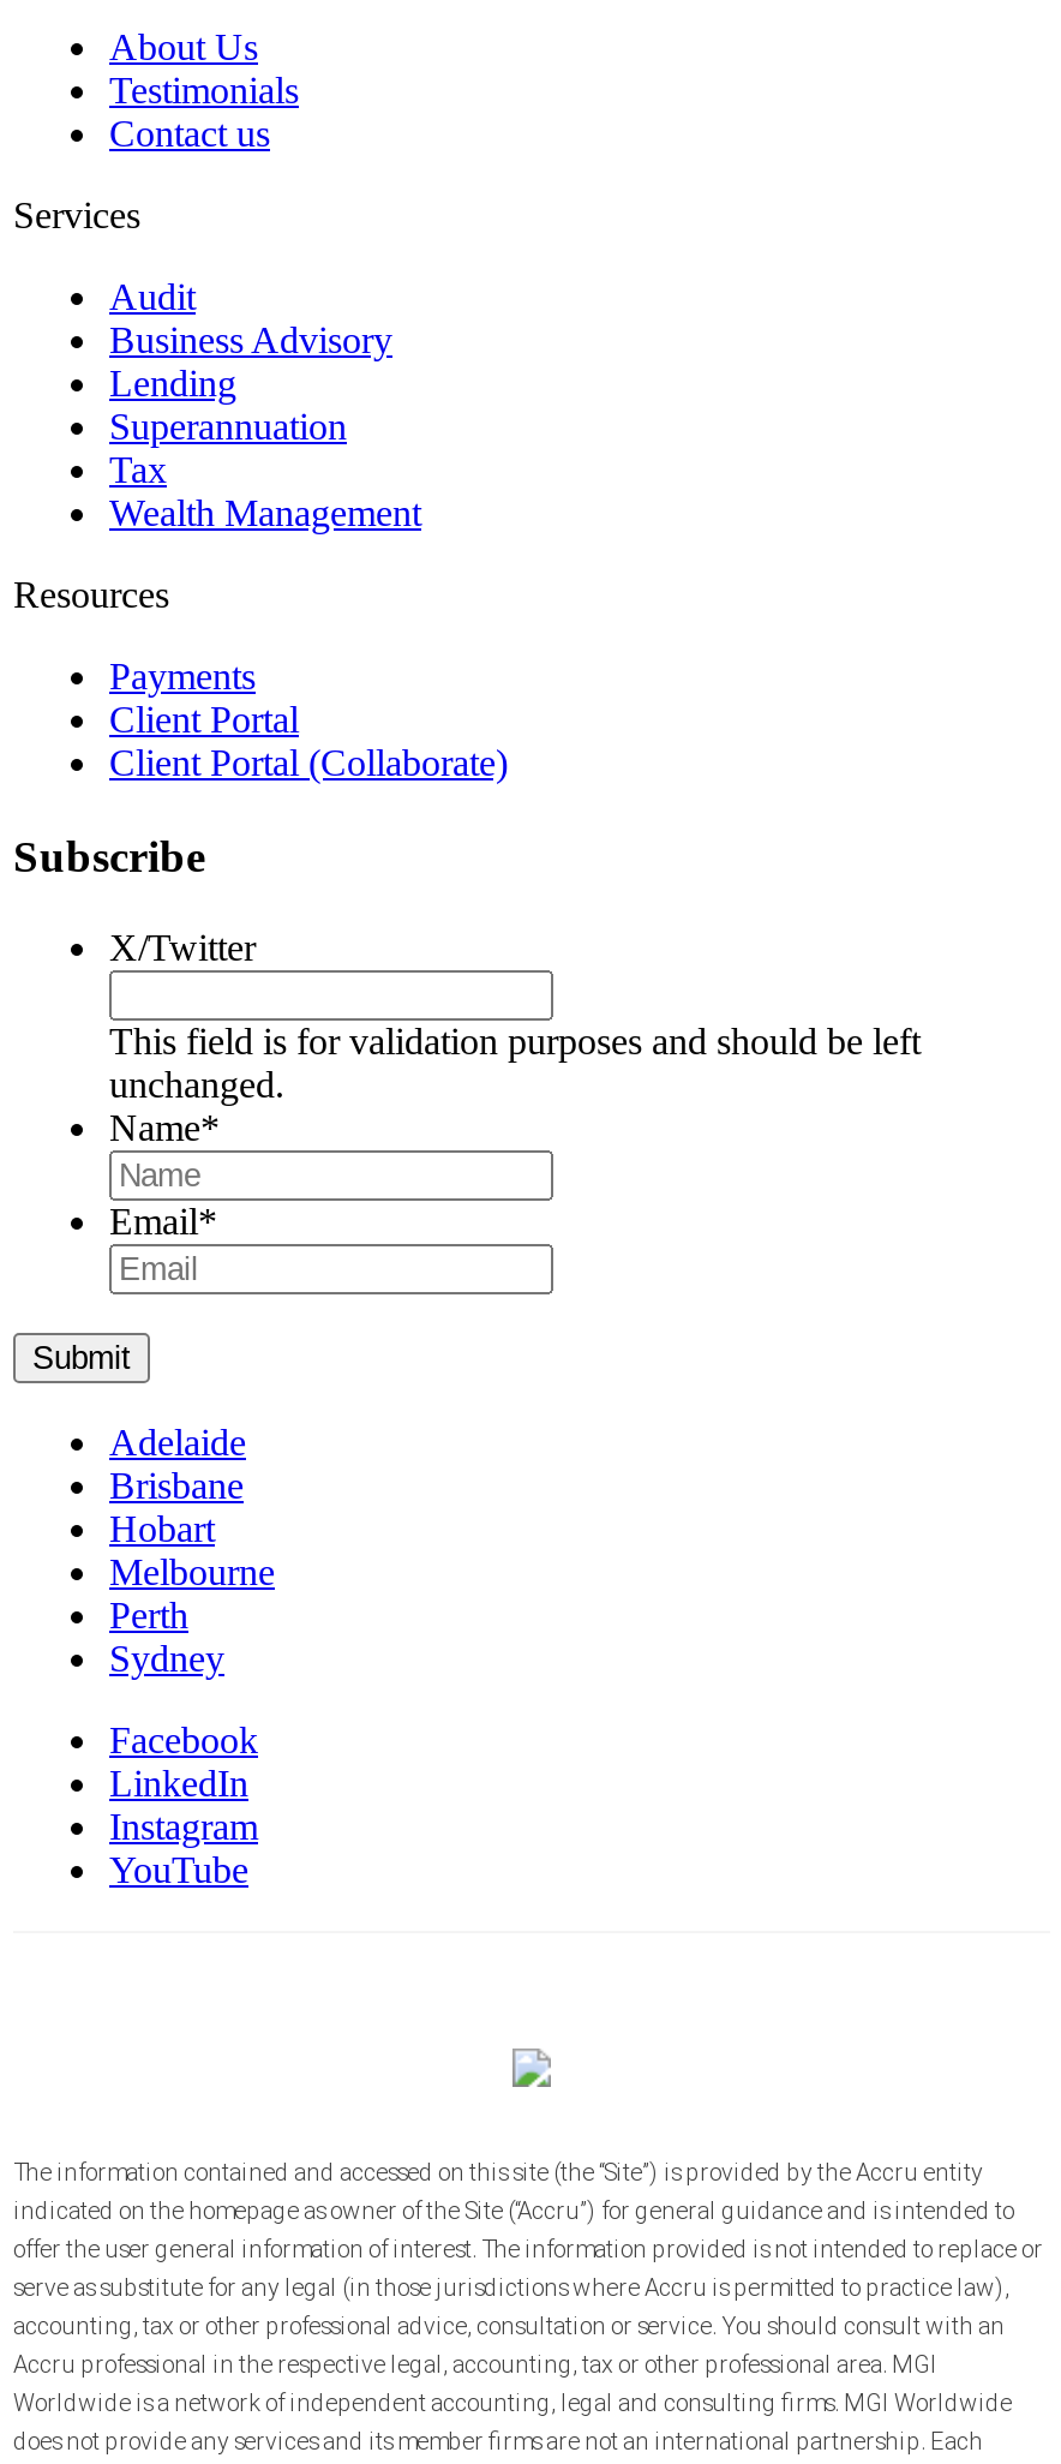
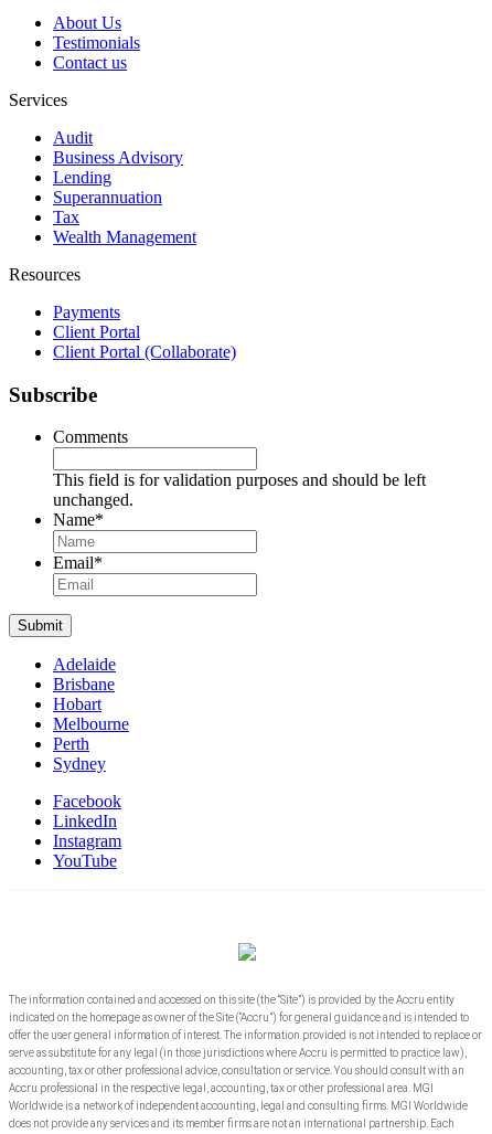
- X/Twitter
+ Comments
